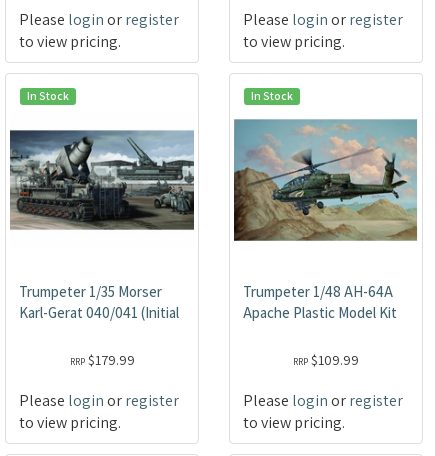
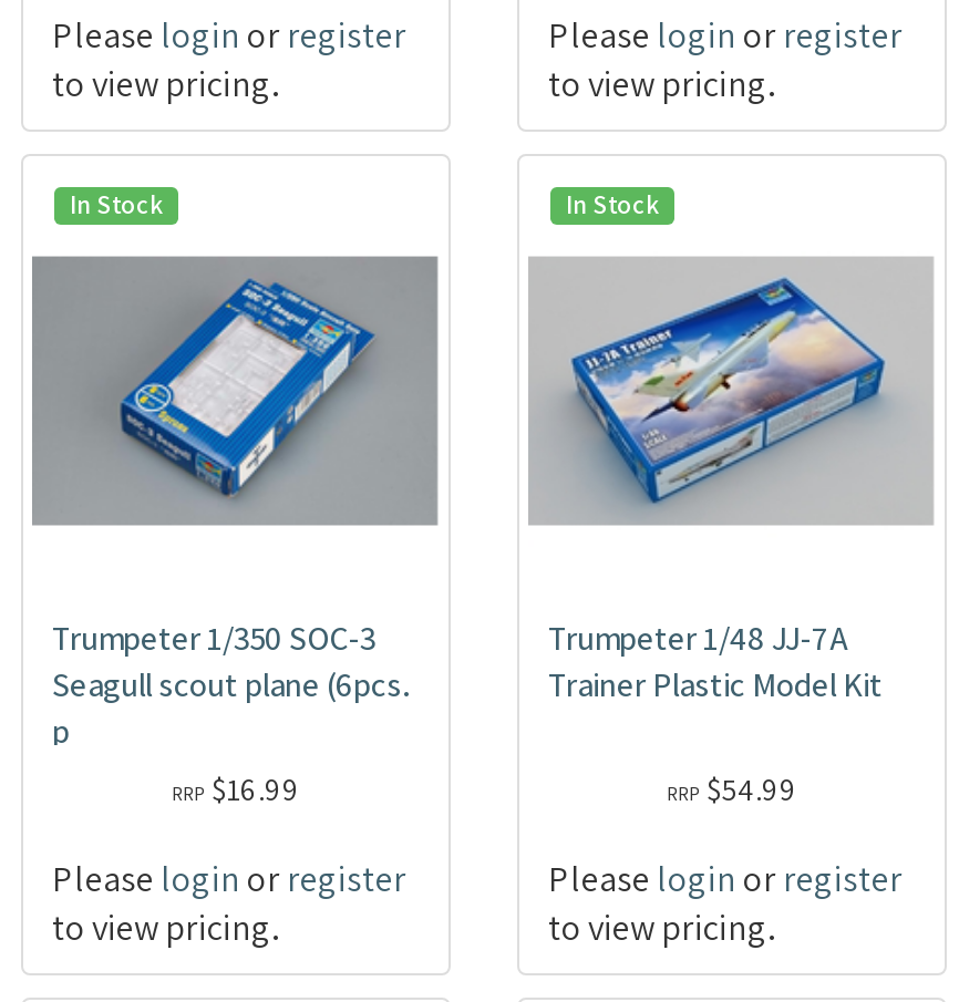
- [image]
+ [image]

- [image]
+ [image]

- Trumpeter 1/35 Morser
- Karl-Gerat 040/041 (Initial
- RRP $179.99
+ Trumpeter 1/350 SOC-3
+ Seagull scout plane (6pcs.
+ p
+ RRP $16.99

- Trumpeter 1/48 AH-64A
+ Trumpeter 1/48 JJ-7A

- Apache Plastic Model Kit
+ Trainer Plastic Model Kit

- RRP $109.99
+ RRP $54.99
